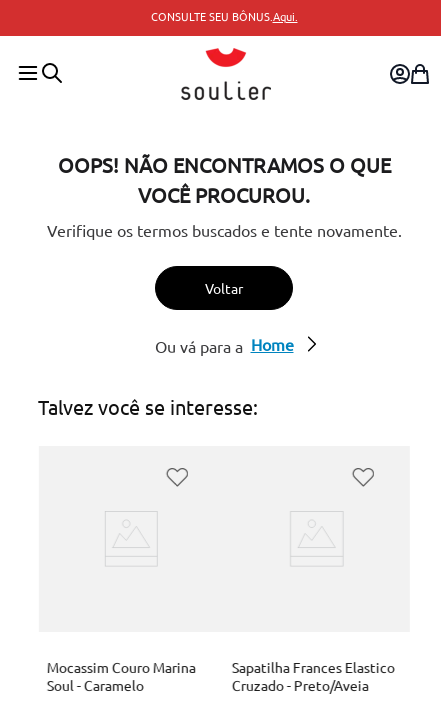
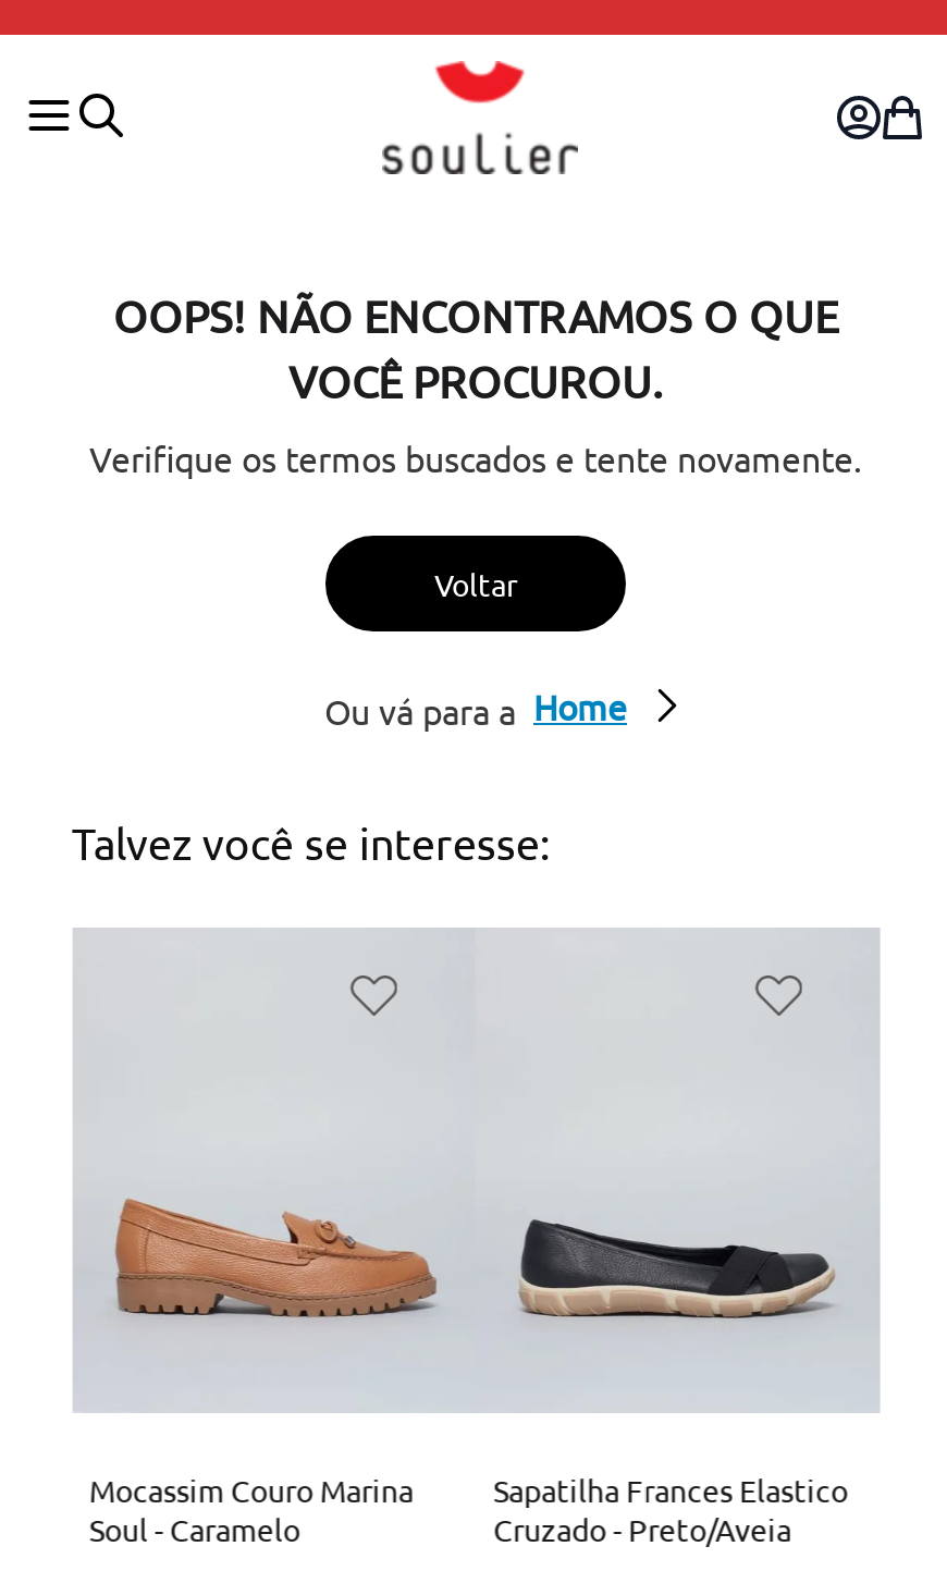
- CONSULTE SEU BÔNUS.Aqui.

+ [image]
